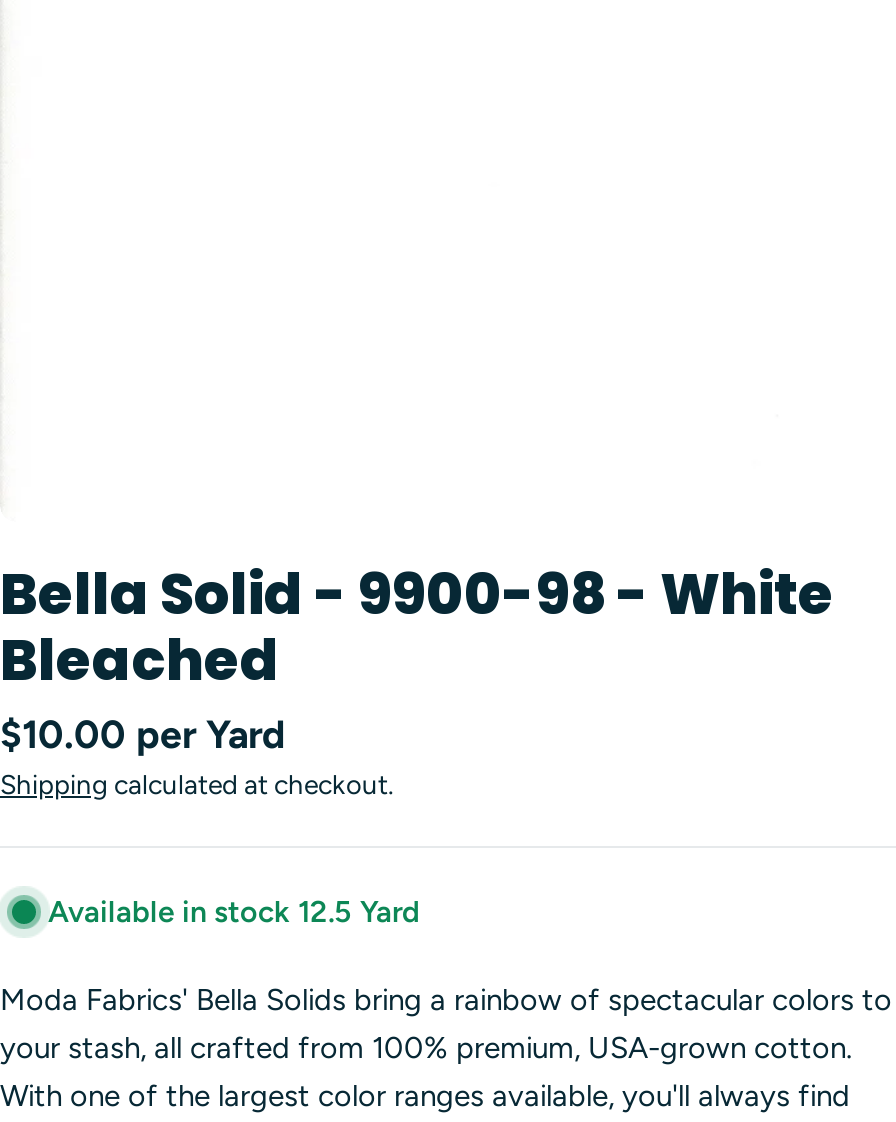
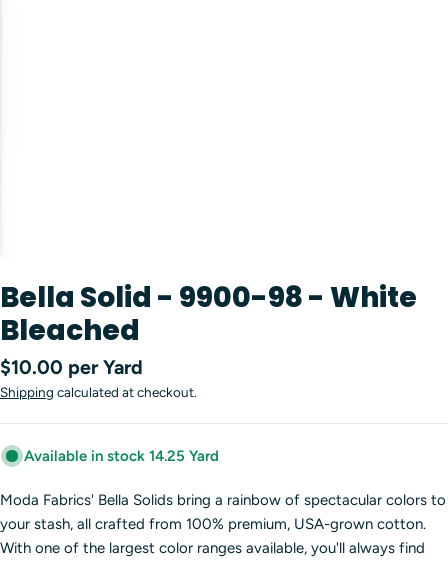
- Available in stock 12.5 Yard
+ Available in stock 14.25 Yard
